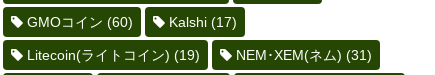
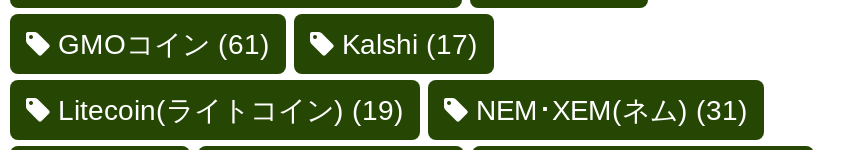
- GMOコイン(60)
+ GMOコイン(61)
